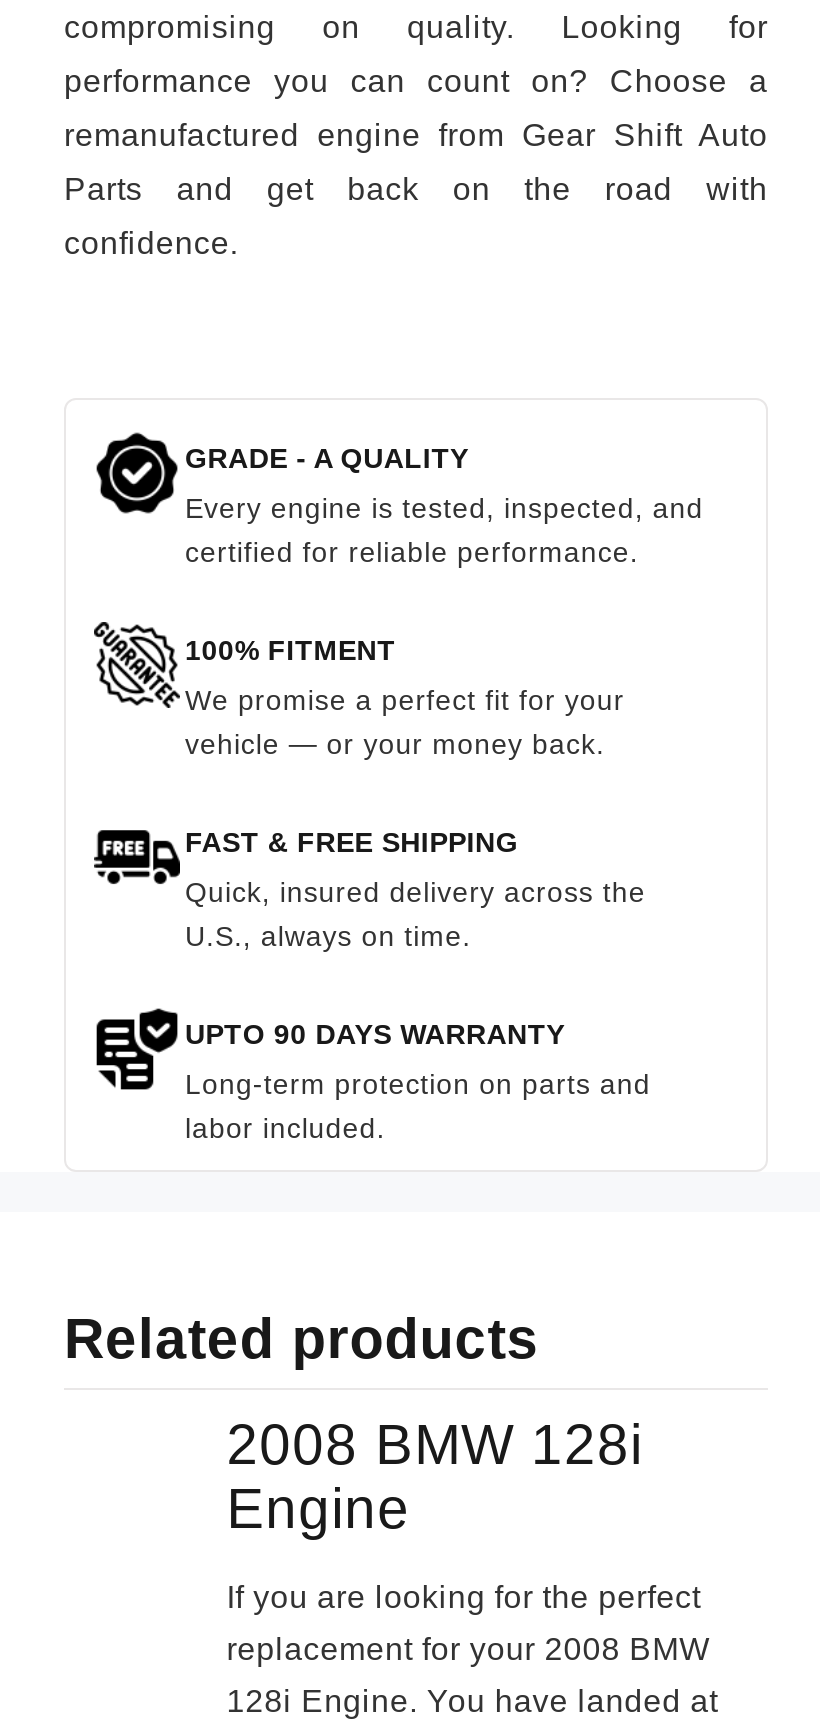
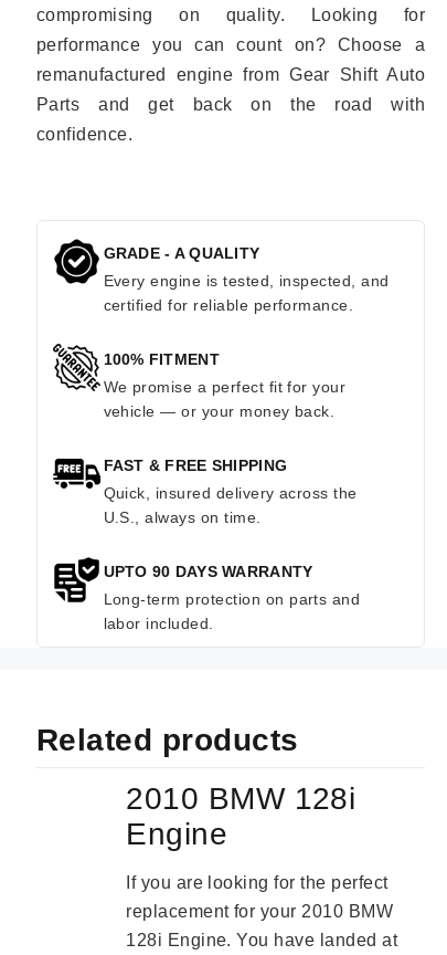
- 2008 BMW 128i
+ 2010 BMW 128i

- replacement for your 2008 BMW
+ replacement for your 2010 BMW
